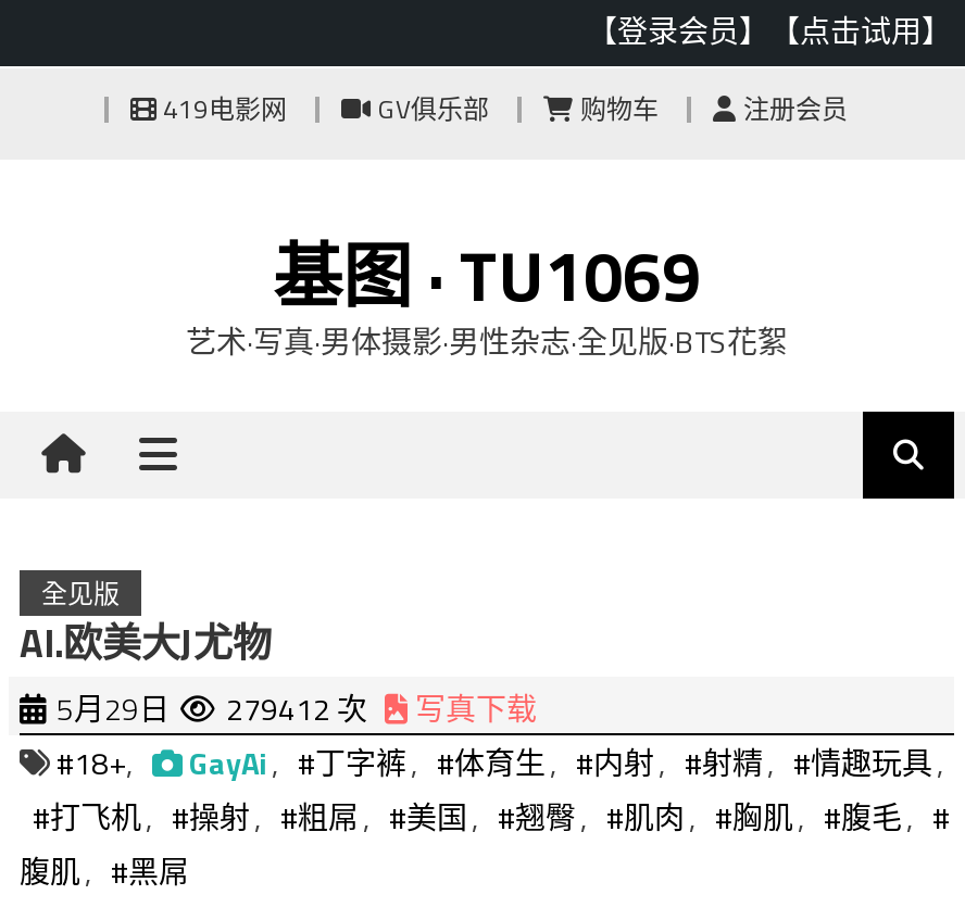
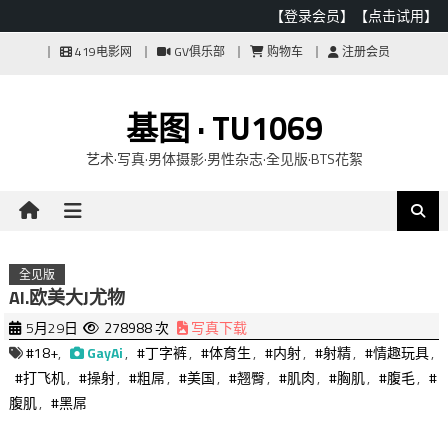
- 5月29日 279412 次 写真下载
+ 5月29日 278988 次 写真下载
